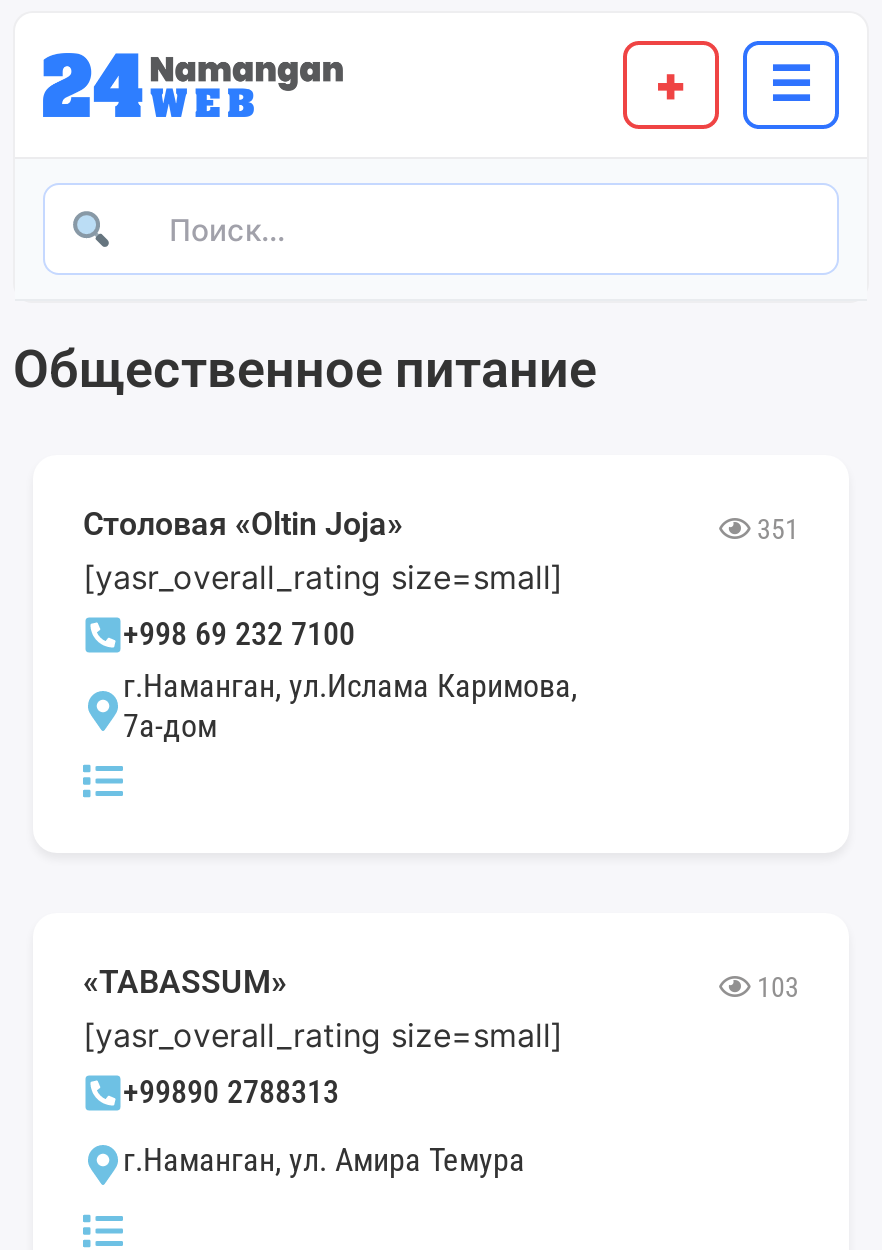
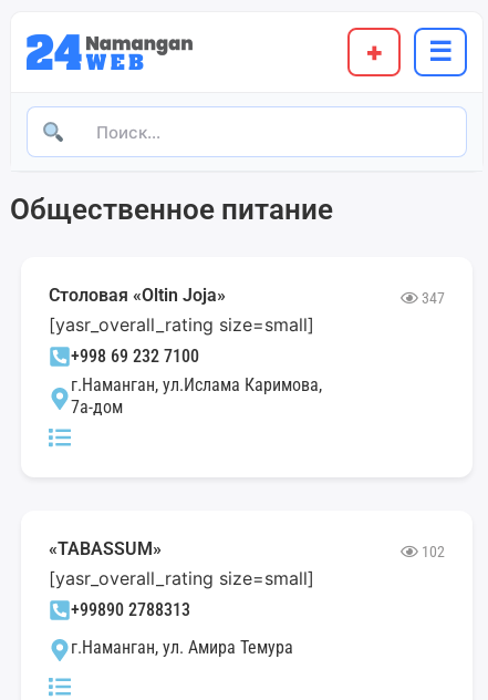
- 351
+ 347

- 103
+ 102
